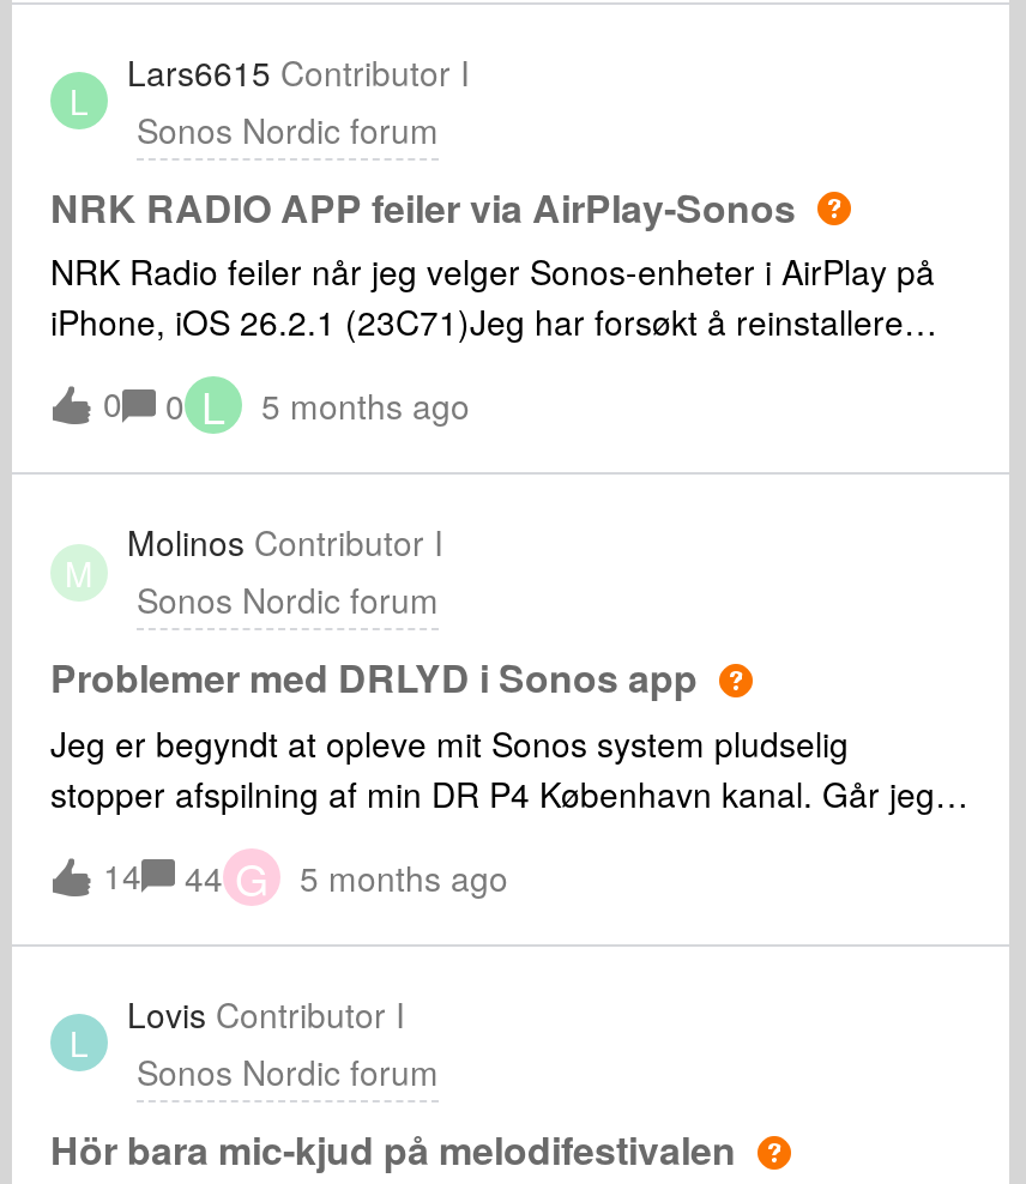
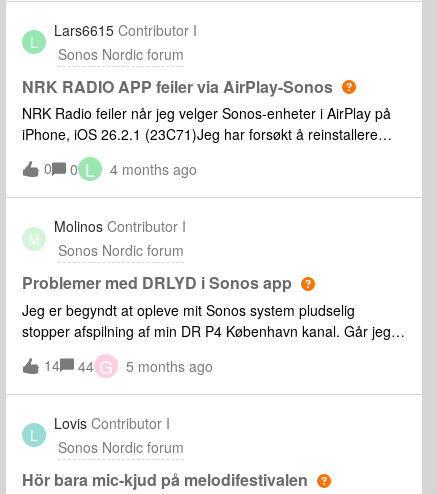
- 5 months ago
+ 4 months ago
